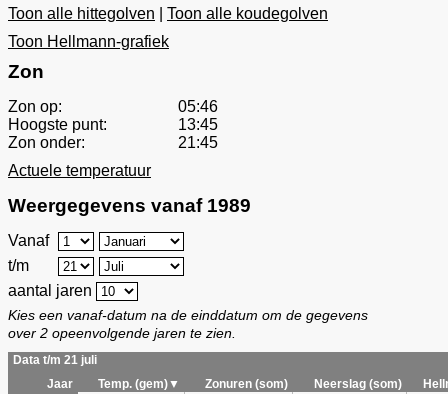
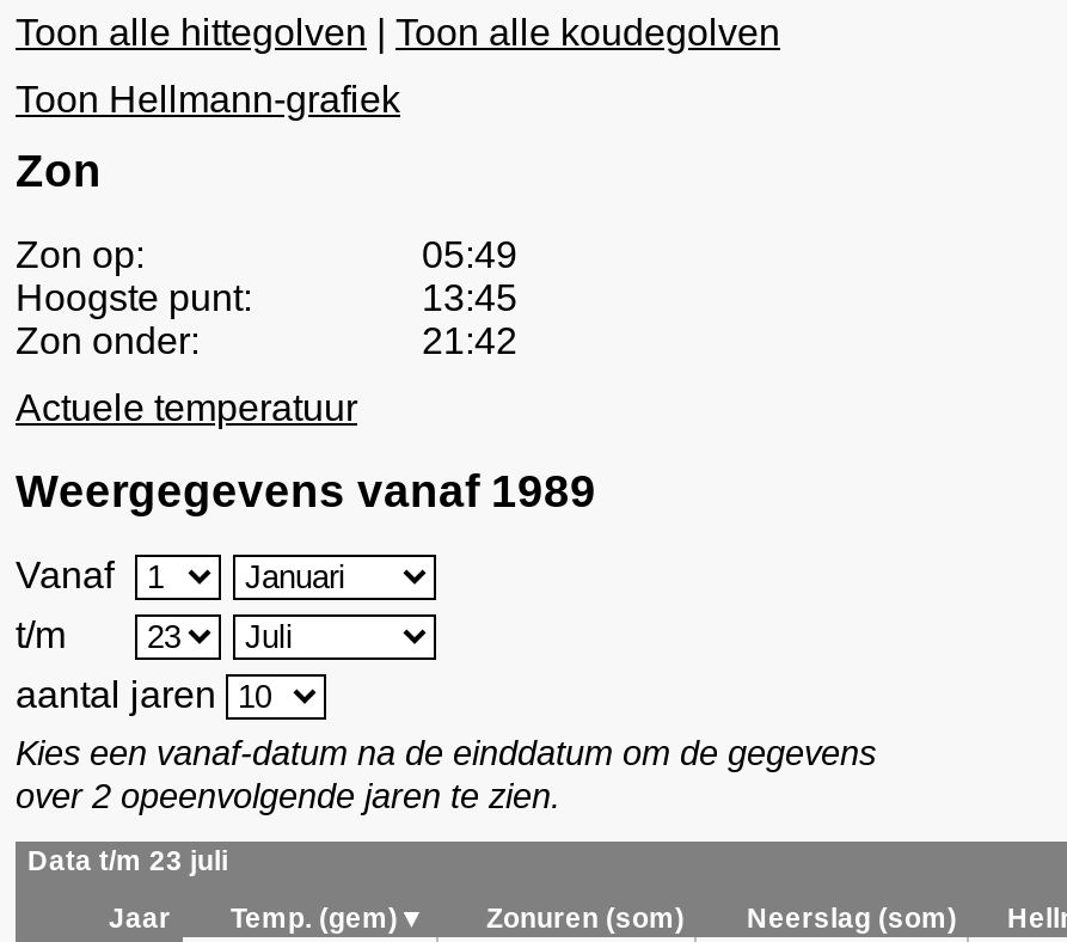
- 05:46
+ 05:49

- 21:45
+ 21:42

- Data t/m 21 juli
+ Data t/m 23 juli
